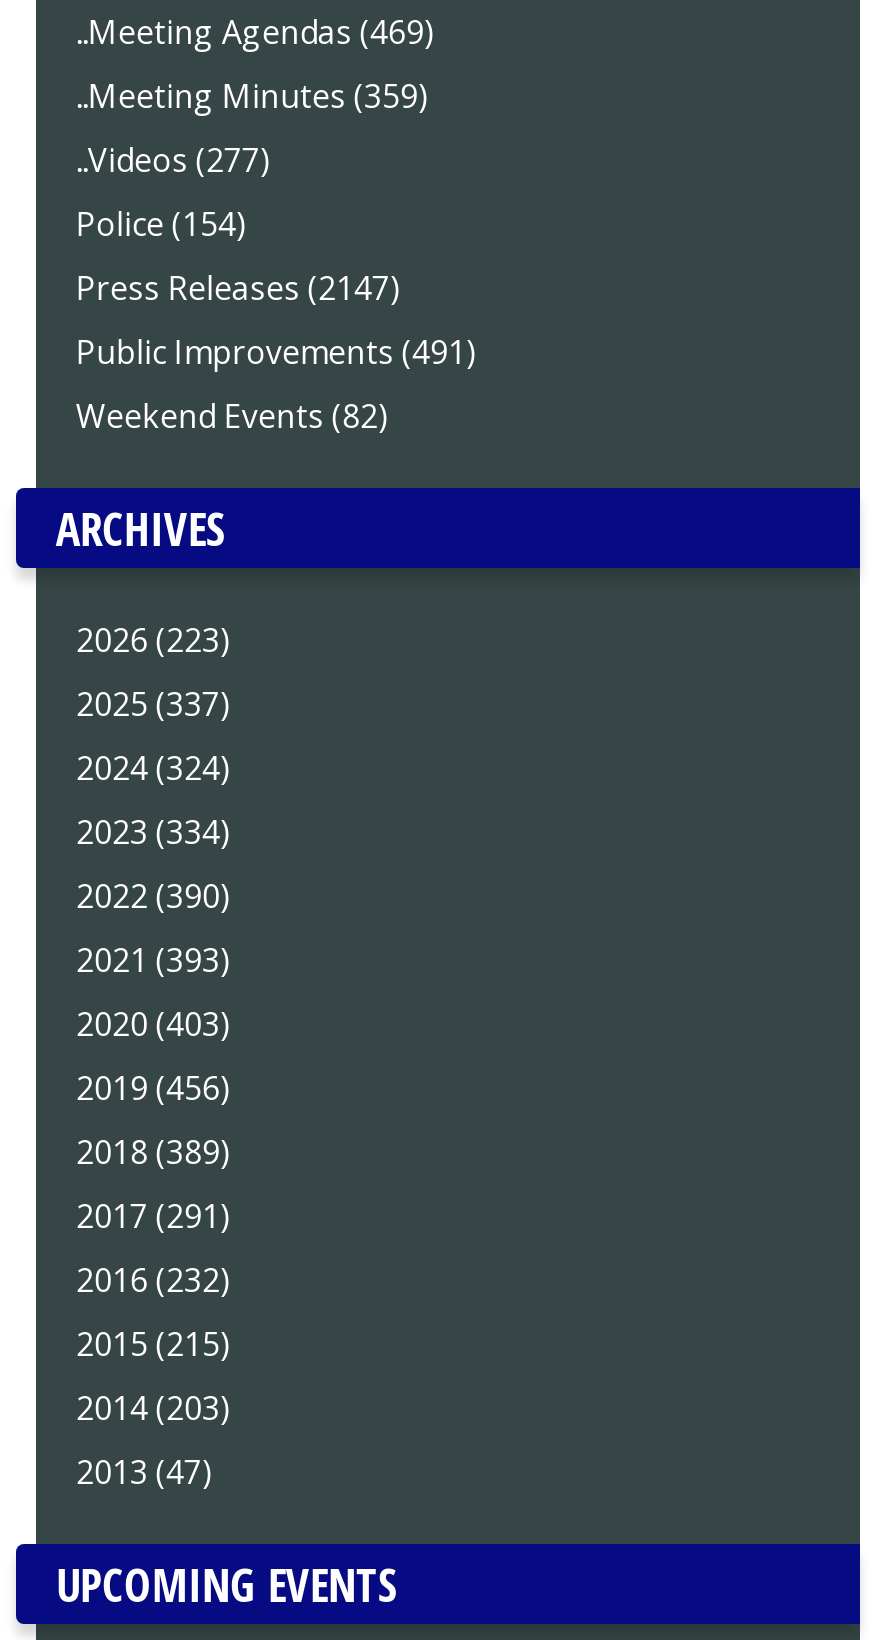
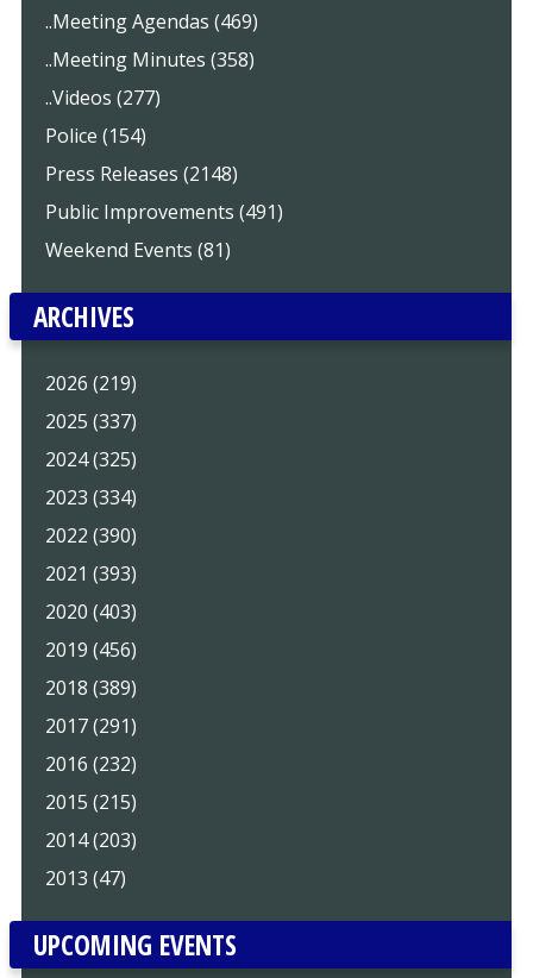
- ..Meeting Minutes (359)
+ ..Meeting Minutes (358)

- Press Releases (2147)
+ Press Releases (2148)

- Weekend Events (82)
+ Weekend Events (81)

- 2026 (223)
+ 2026 (219)

- 2024 (324)
+ 2024 (325)
